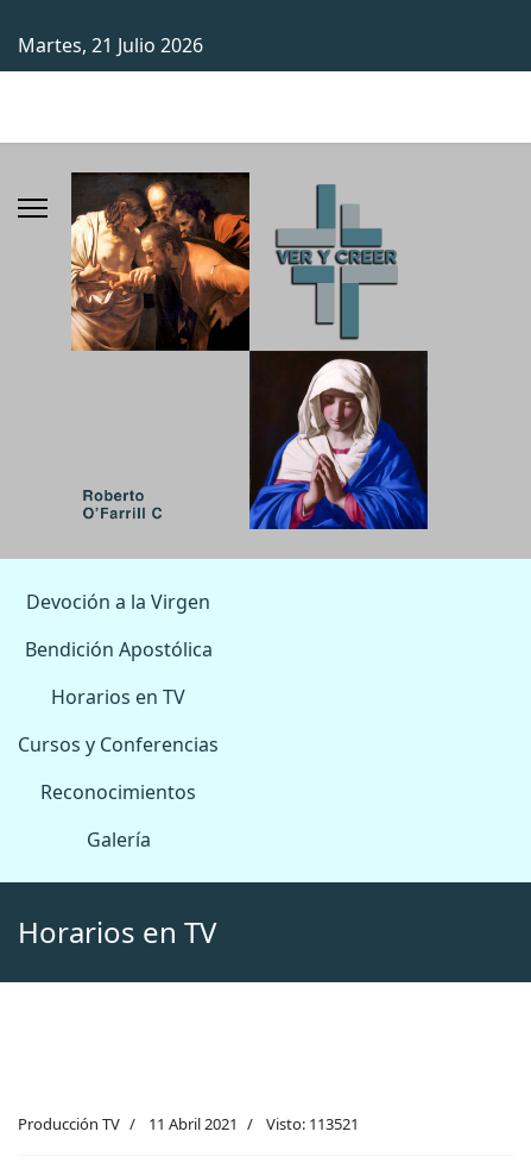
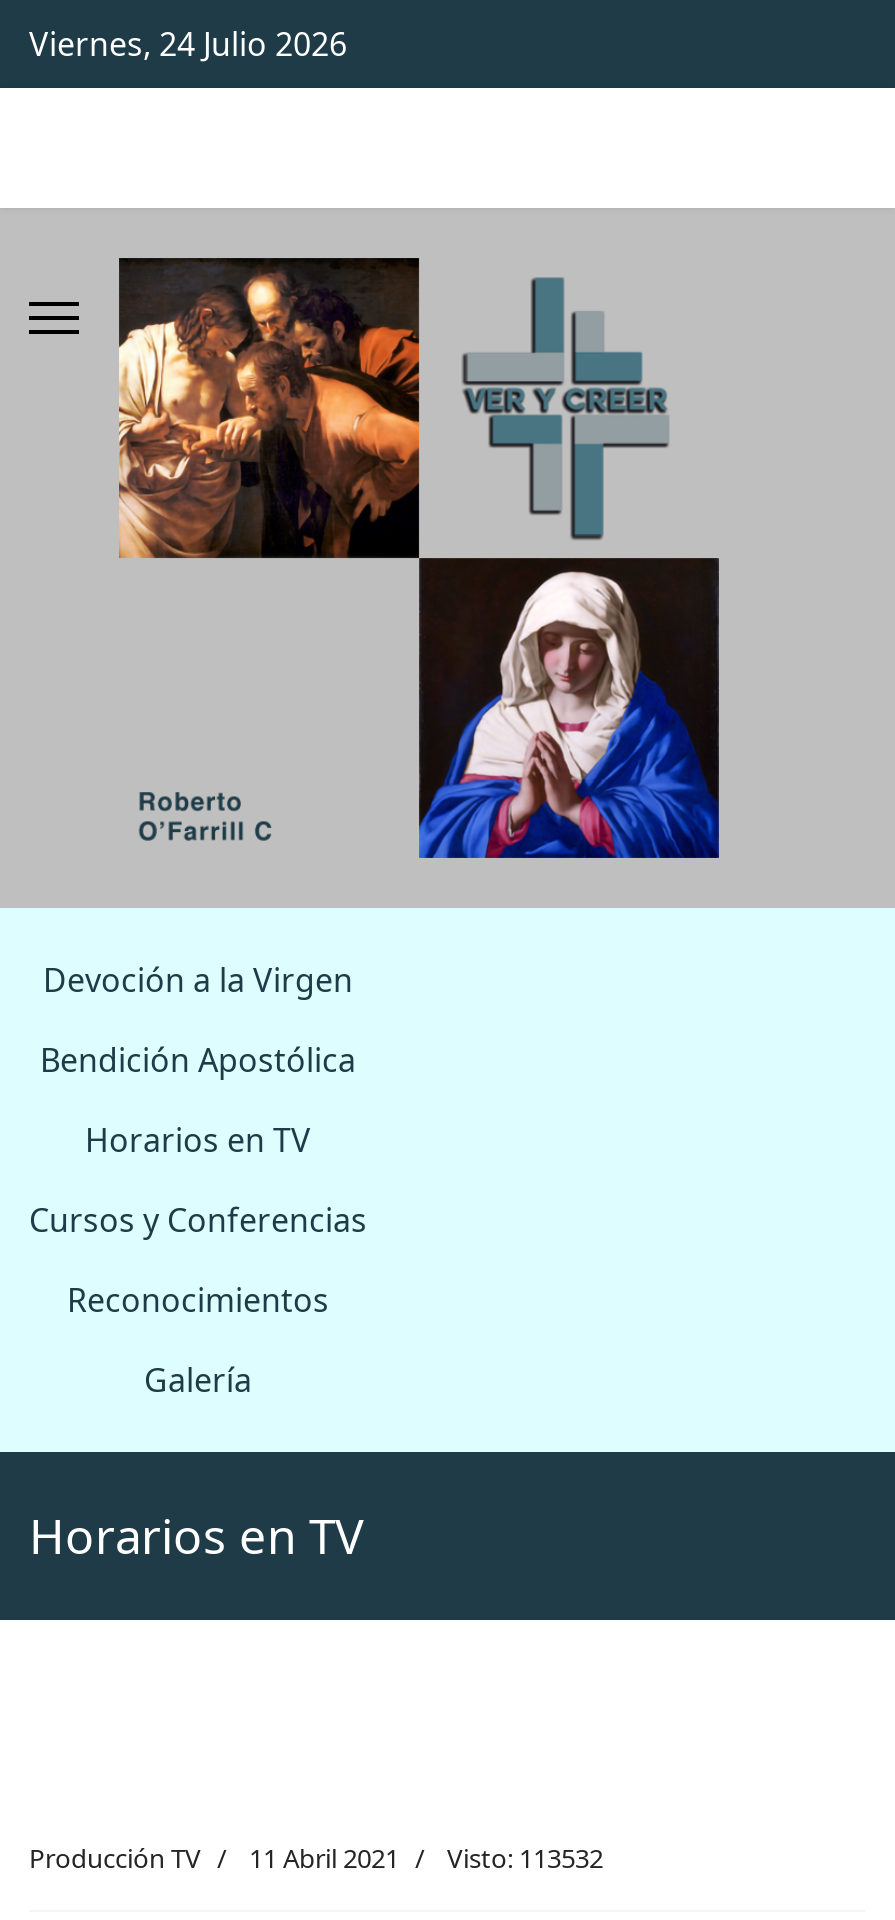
- Martes, 21 Julio 2026
+ Viernes, 24 Julio 2026

- Producción TV 11 Abril 2021 Visto: 113521
+ Producción TV 11 Abril 2021 Visto: 113532
